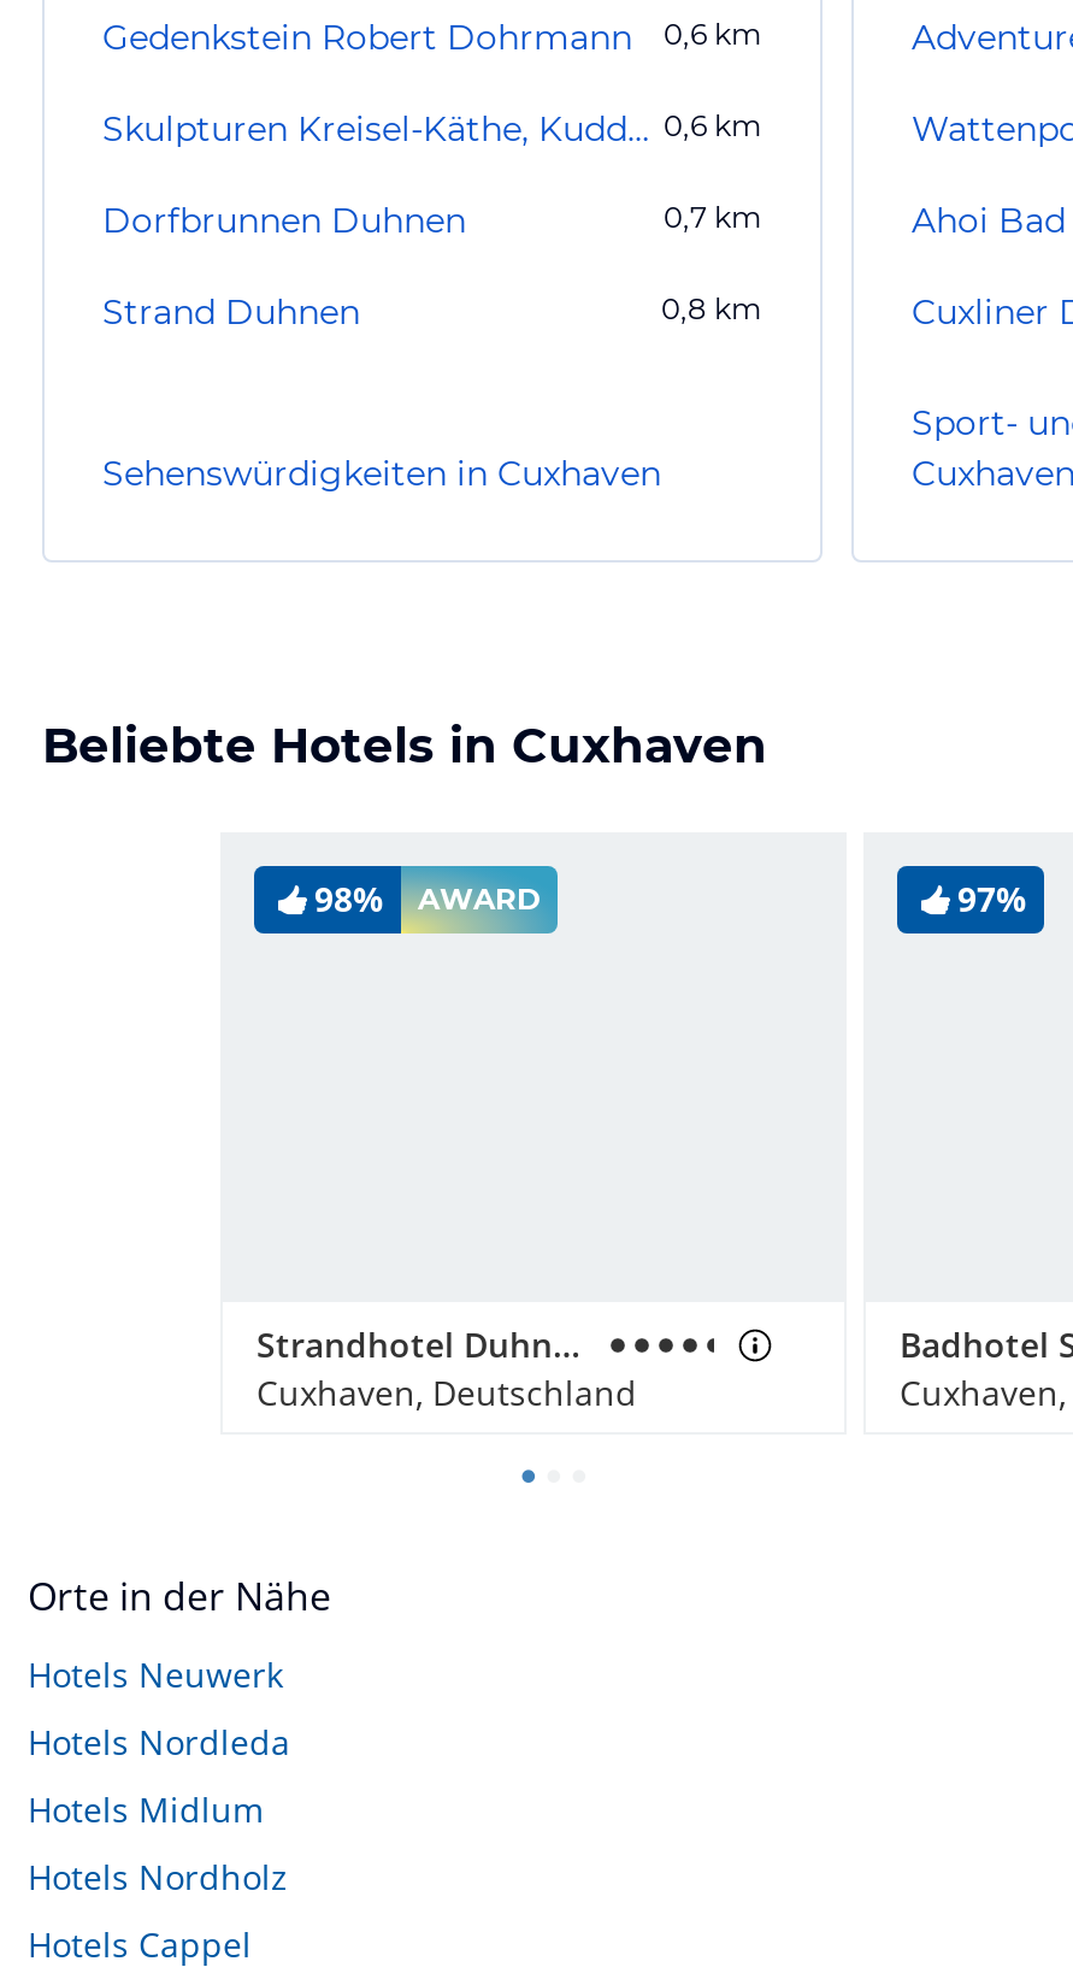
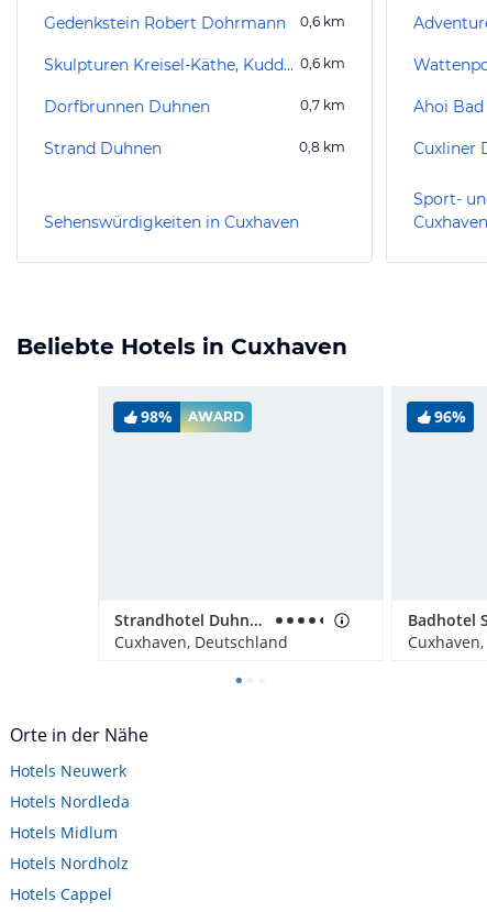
- 97%
+ 96%
